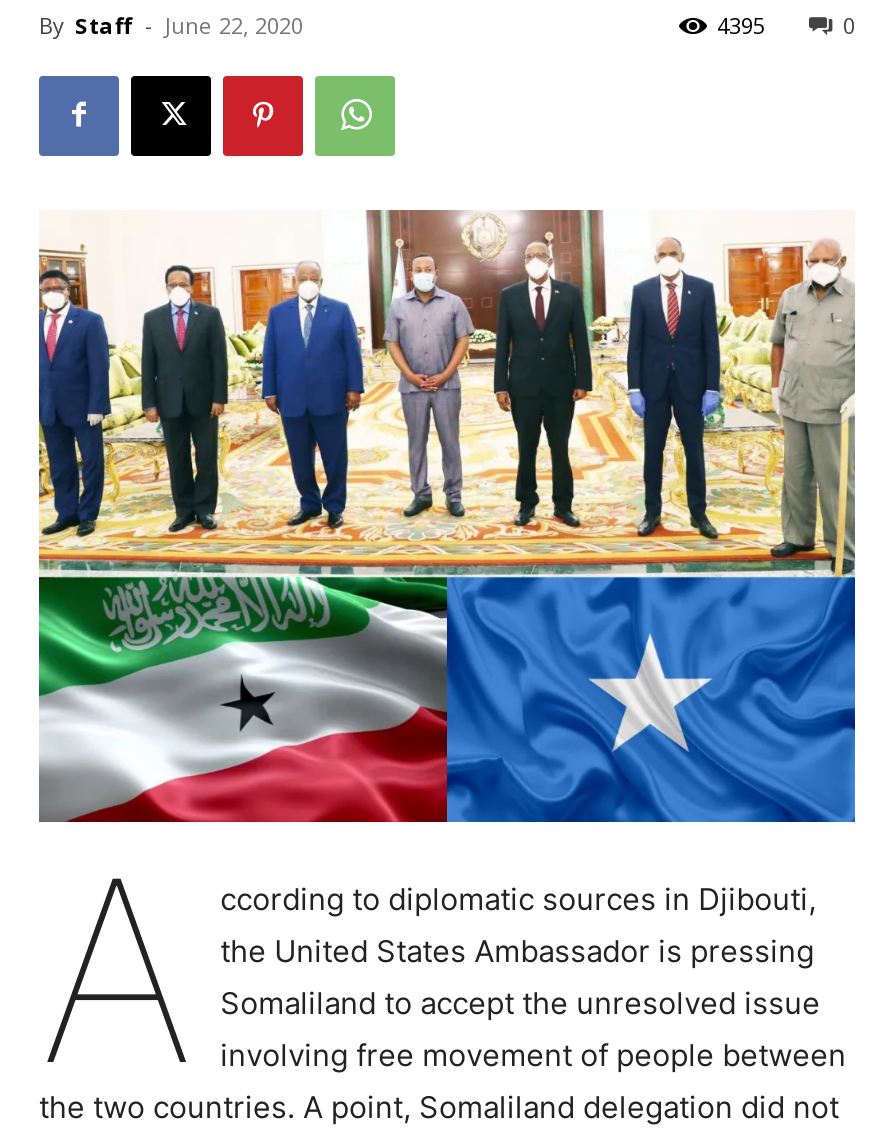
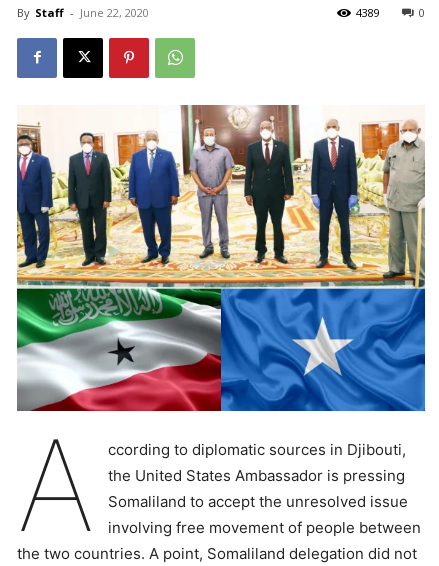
- 4395
+ 4389
